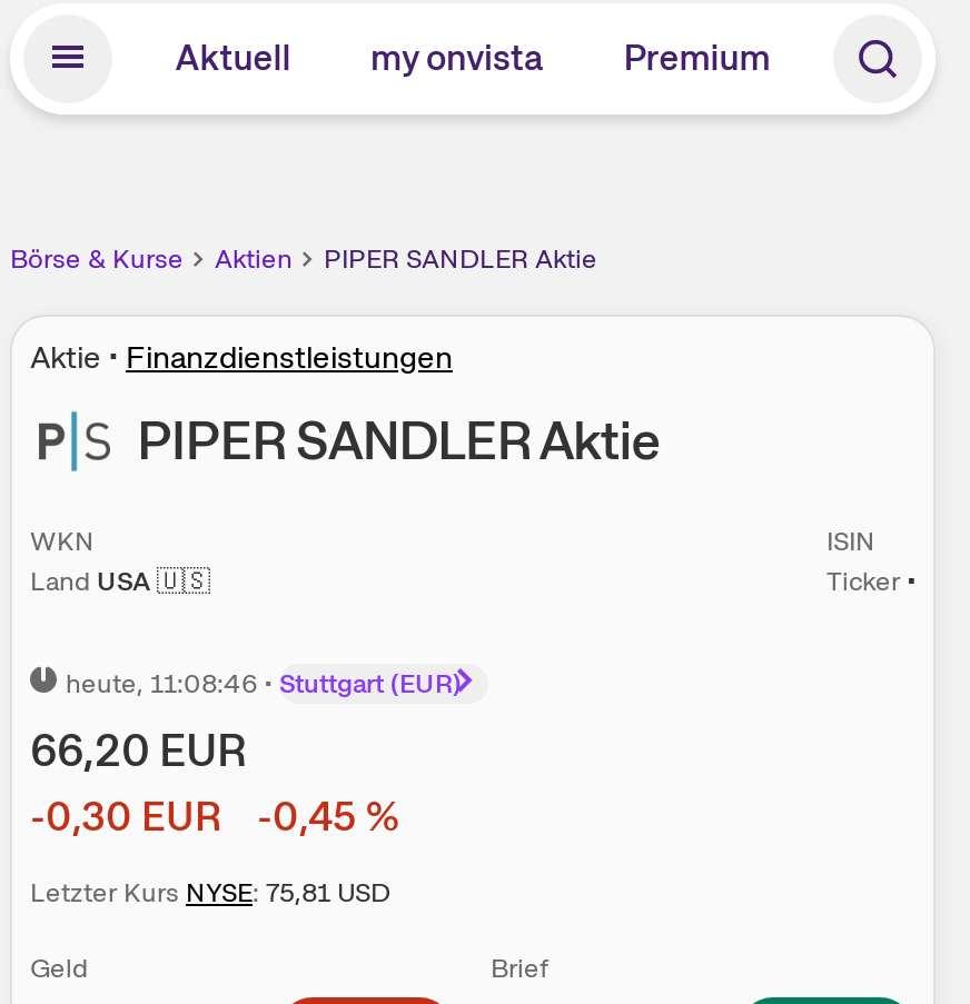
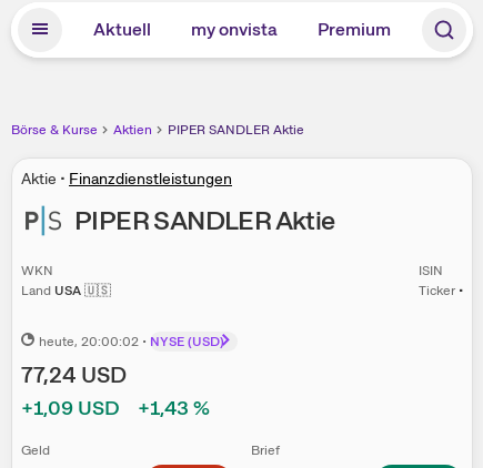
- heute, 11:08:46 • Stuttgart (EUR)
- 66,20 EUR
- -0,30 EUR
- -0,45 %
- Letzter Kurs NYSE: 75,81 USD
+ heute, 20:00:02 • NYSE (USD)
+ 77,24 USD
+ +1,09 USD
+ +1,43 %
